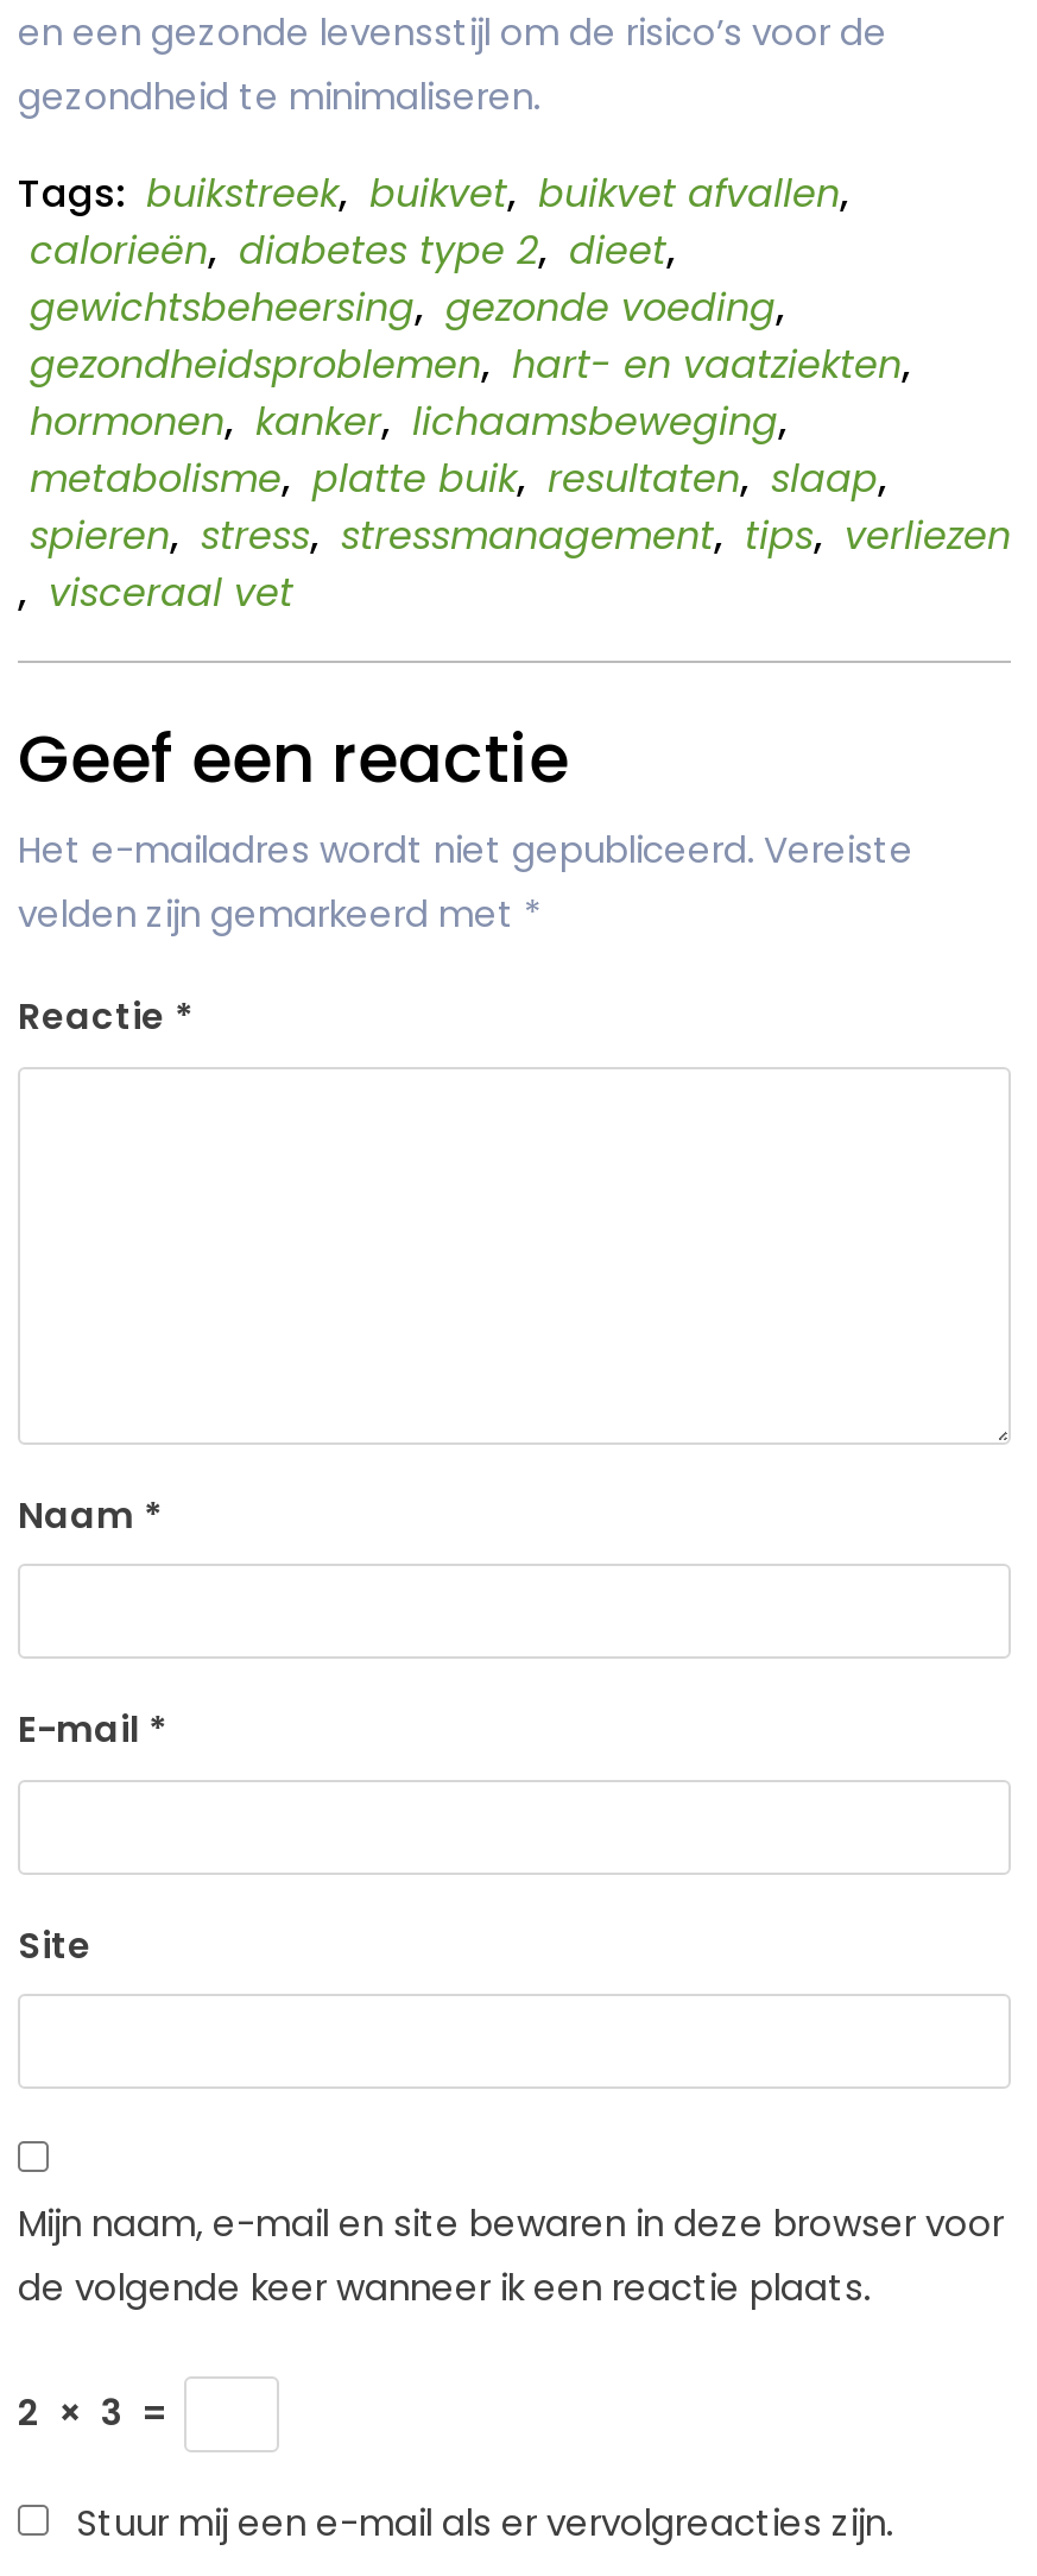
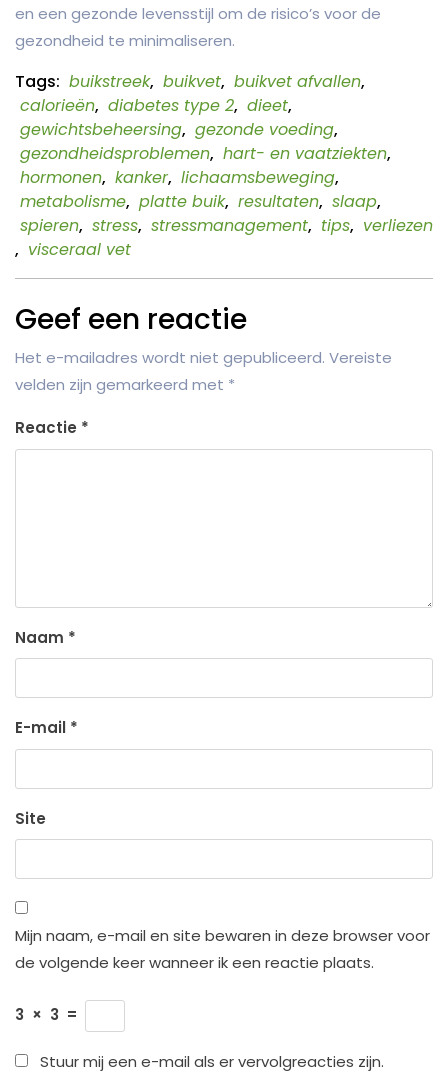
- 2 × 3 =
+ 3 × 3 =
